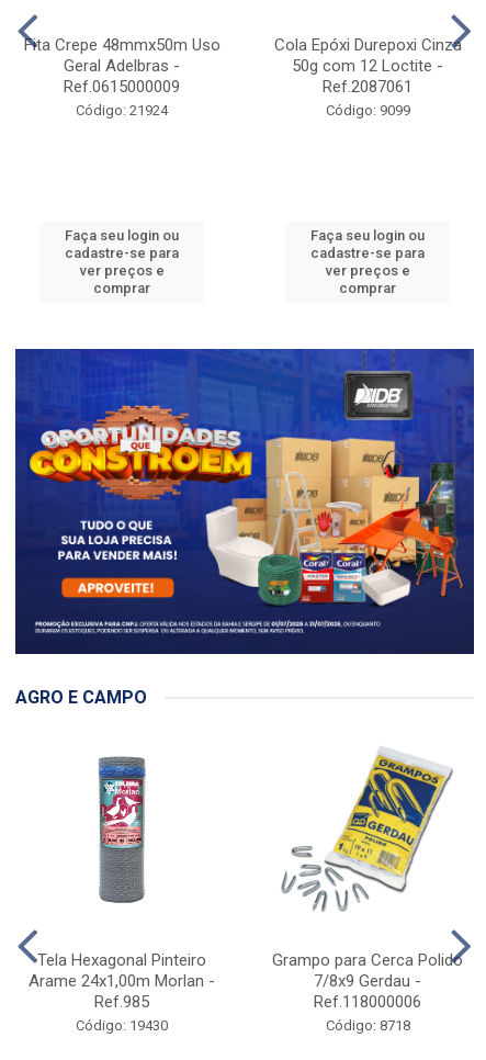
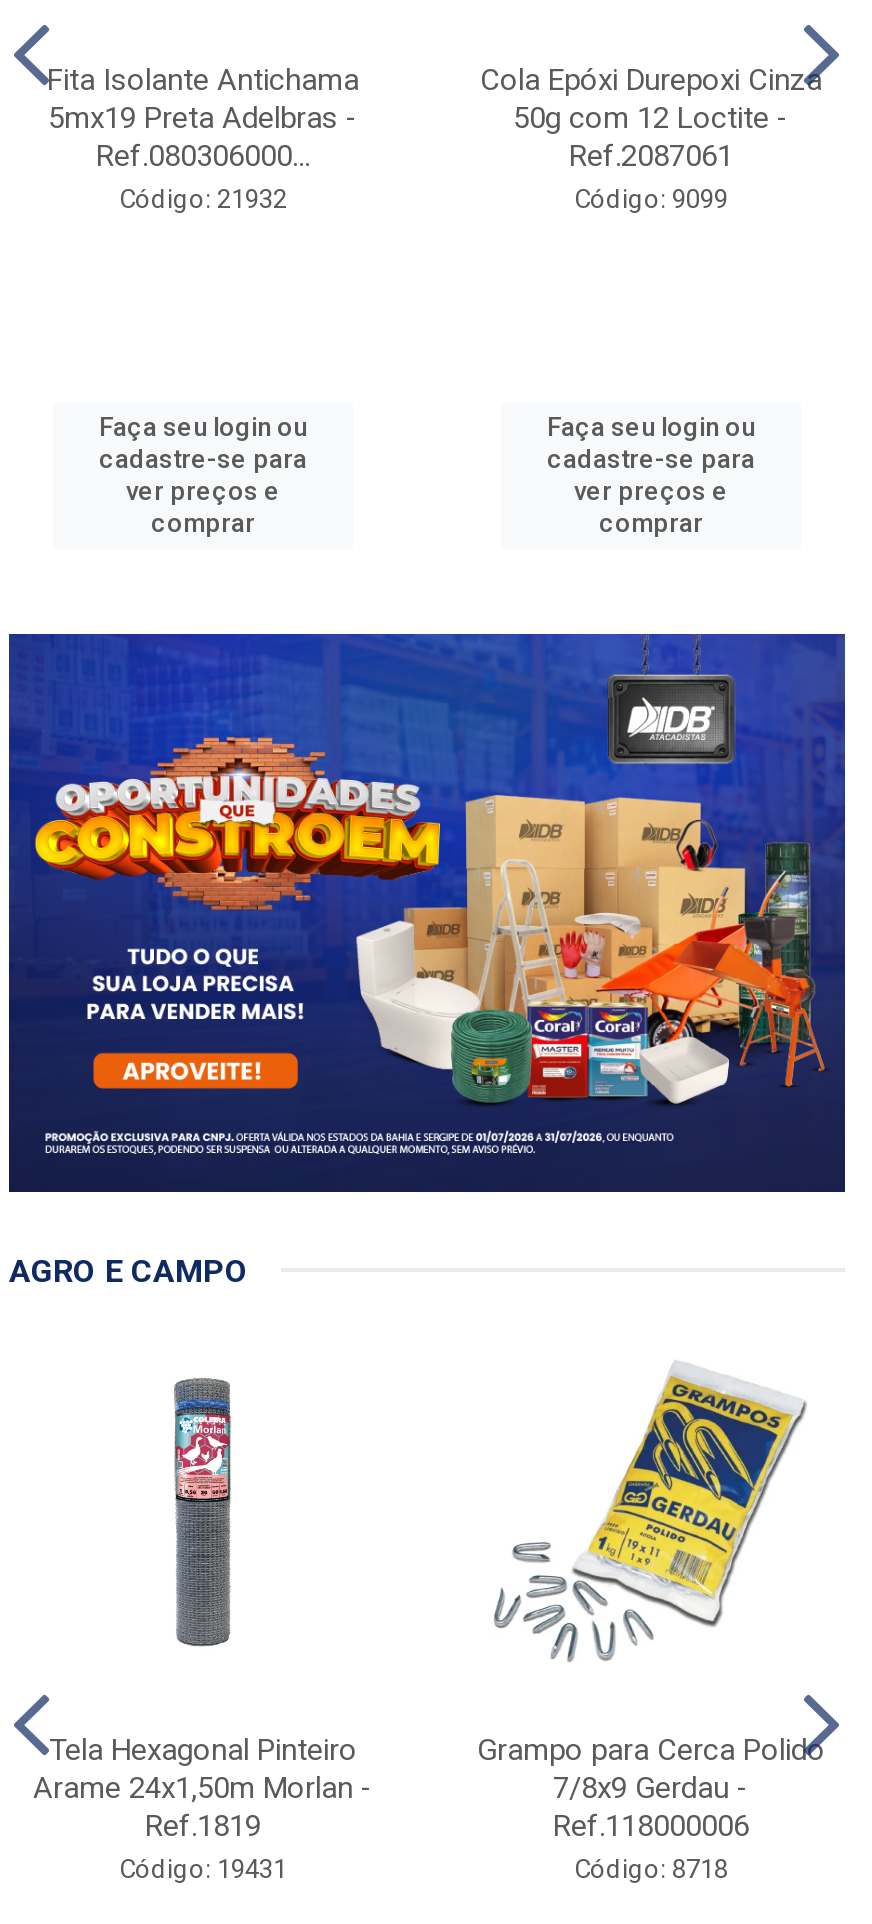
- Fita Crepe 48mmx50m Uso
- Geral Adelbras -
- Ref.0615000009
- Código: 21924
+ Fita Isolante Antichama
+ 5mx19 Preta Adelbras -
+ Ref.080306000...
+ Código: 21932

- [image]
+ [image]

- Arame 24x1,00m Morlan -
- Ref.985
- Código: 19430
+ Arame 24x1,50m Morlan -
+ Ref.1819
+ Código: 19431
